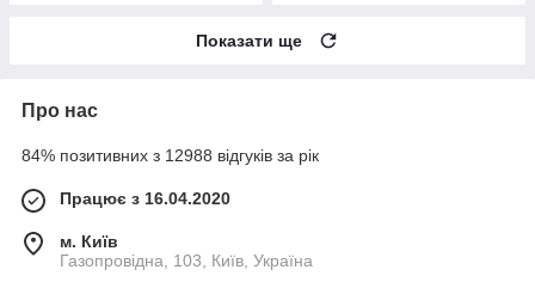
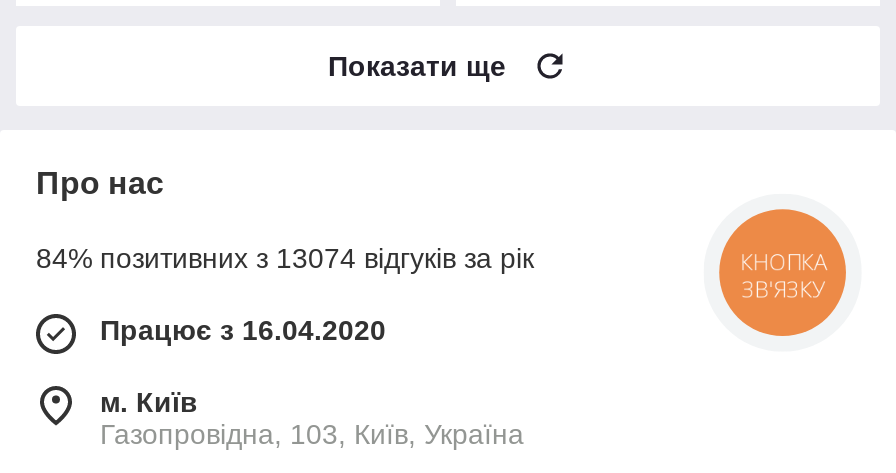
+ [image]

- 84% позитивних з 12988 відгуків за рік
+ 84% позитивних з 13074 відгуків за рік
